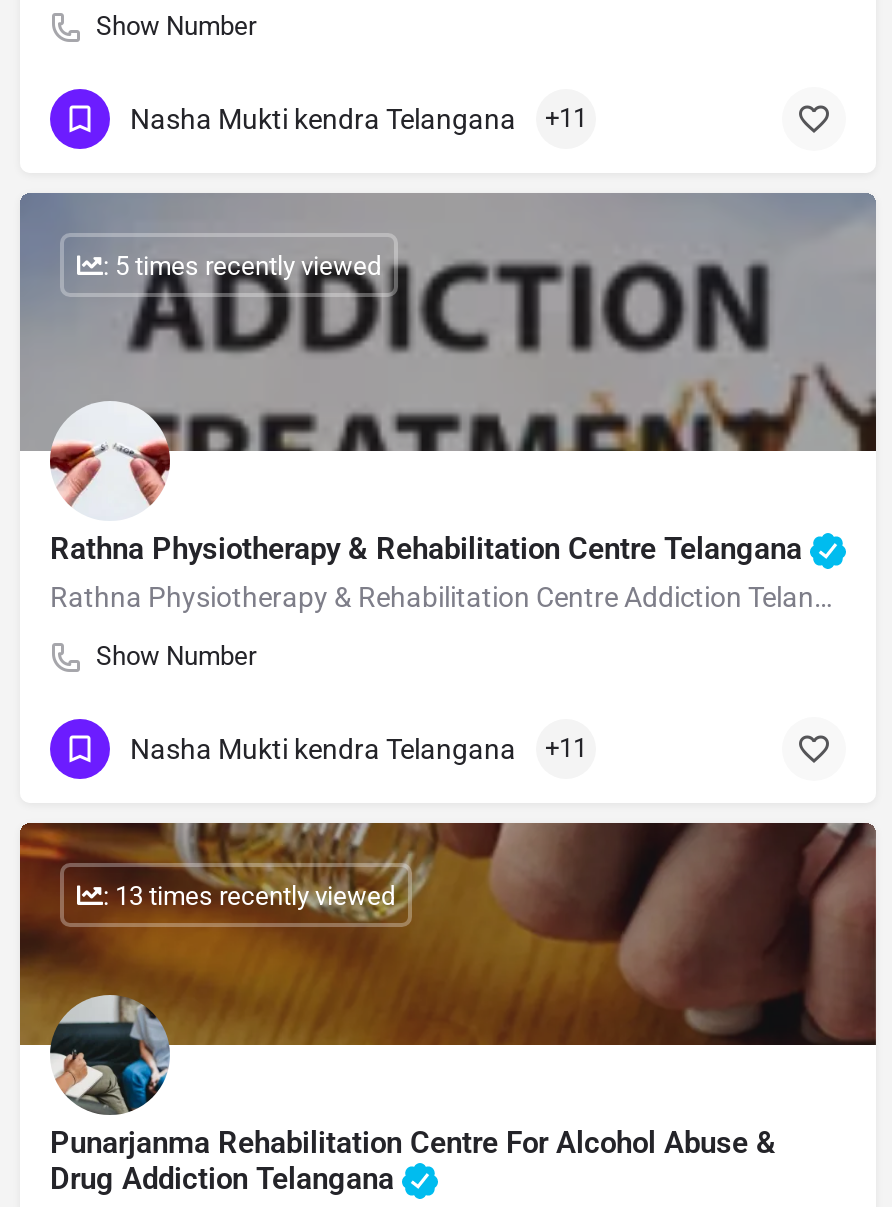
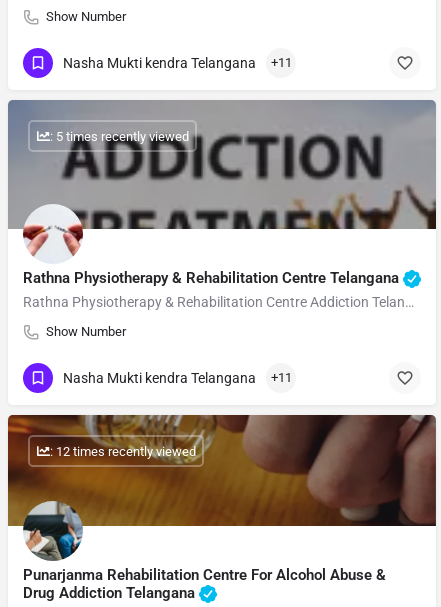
- : 13 times recently viewed
+ : 12 times recently viewed
